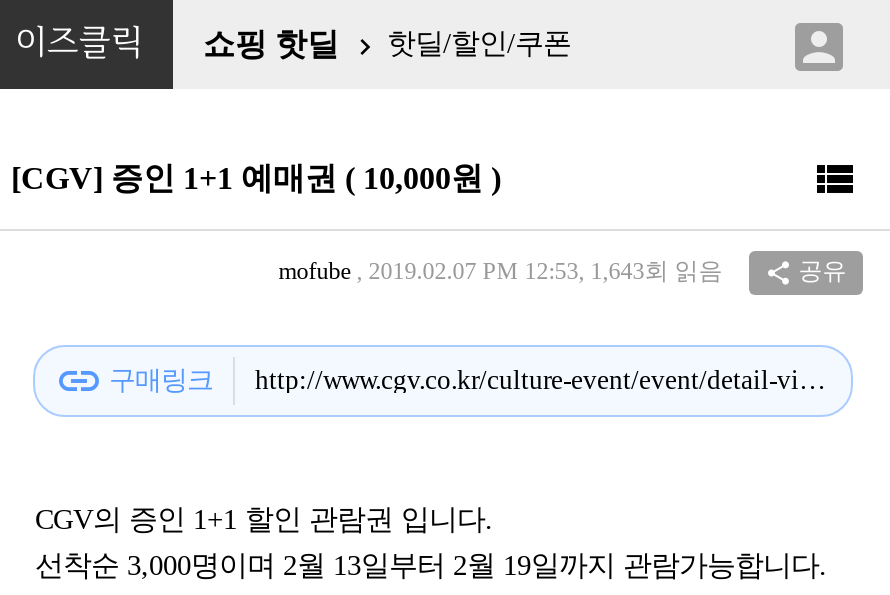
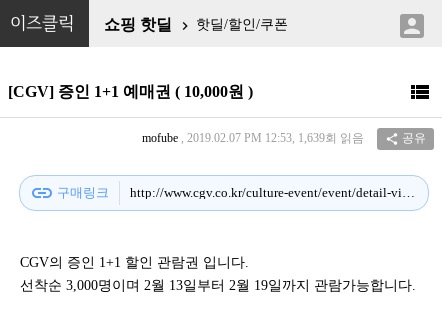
- mofube , 2019.02.07 PM 12:53, 1,643회 읽음
+ mofube , 2019.02.07 PM 12:53, 1,639회 읽음
